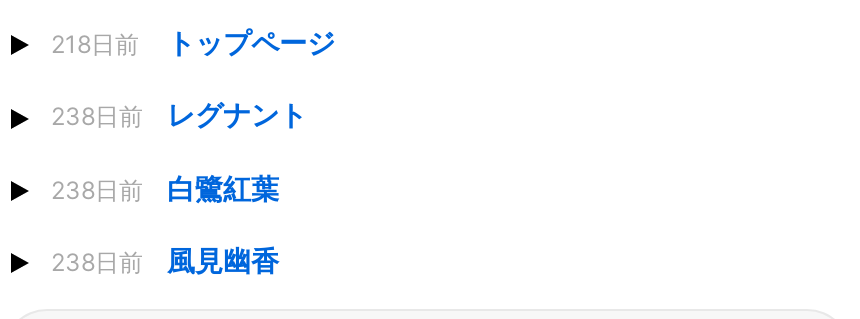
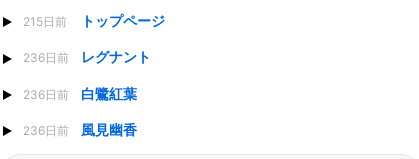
- 218日前 トップページ
+ 215日前 トップページ

- 238日前 レグナント
+ 236日前 レグナント

- 238日前
+ 236日前

- 238日前 風見幽香
+ 236日前 風見幽香
